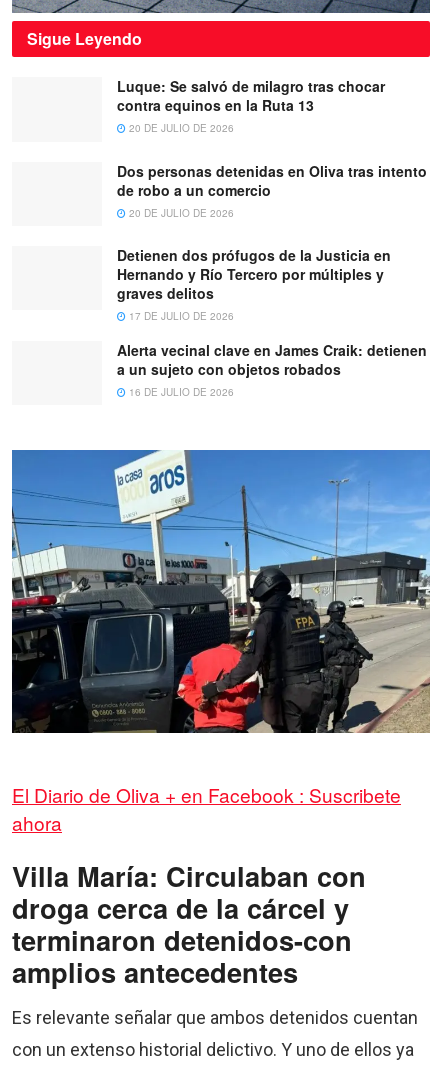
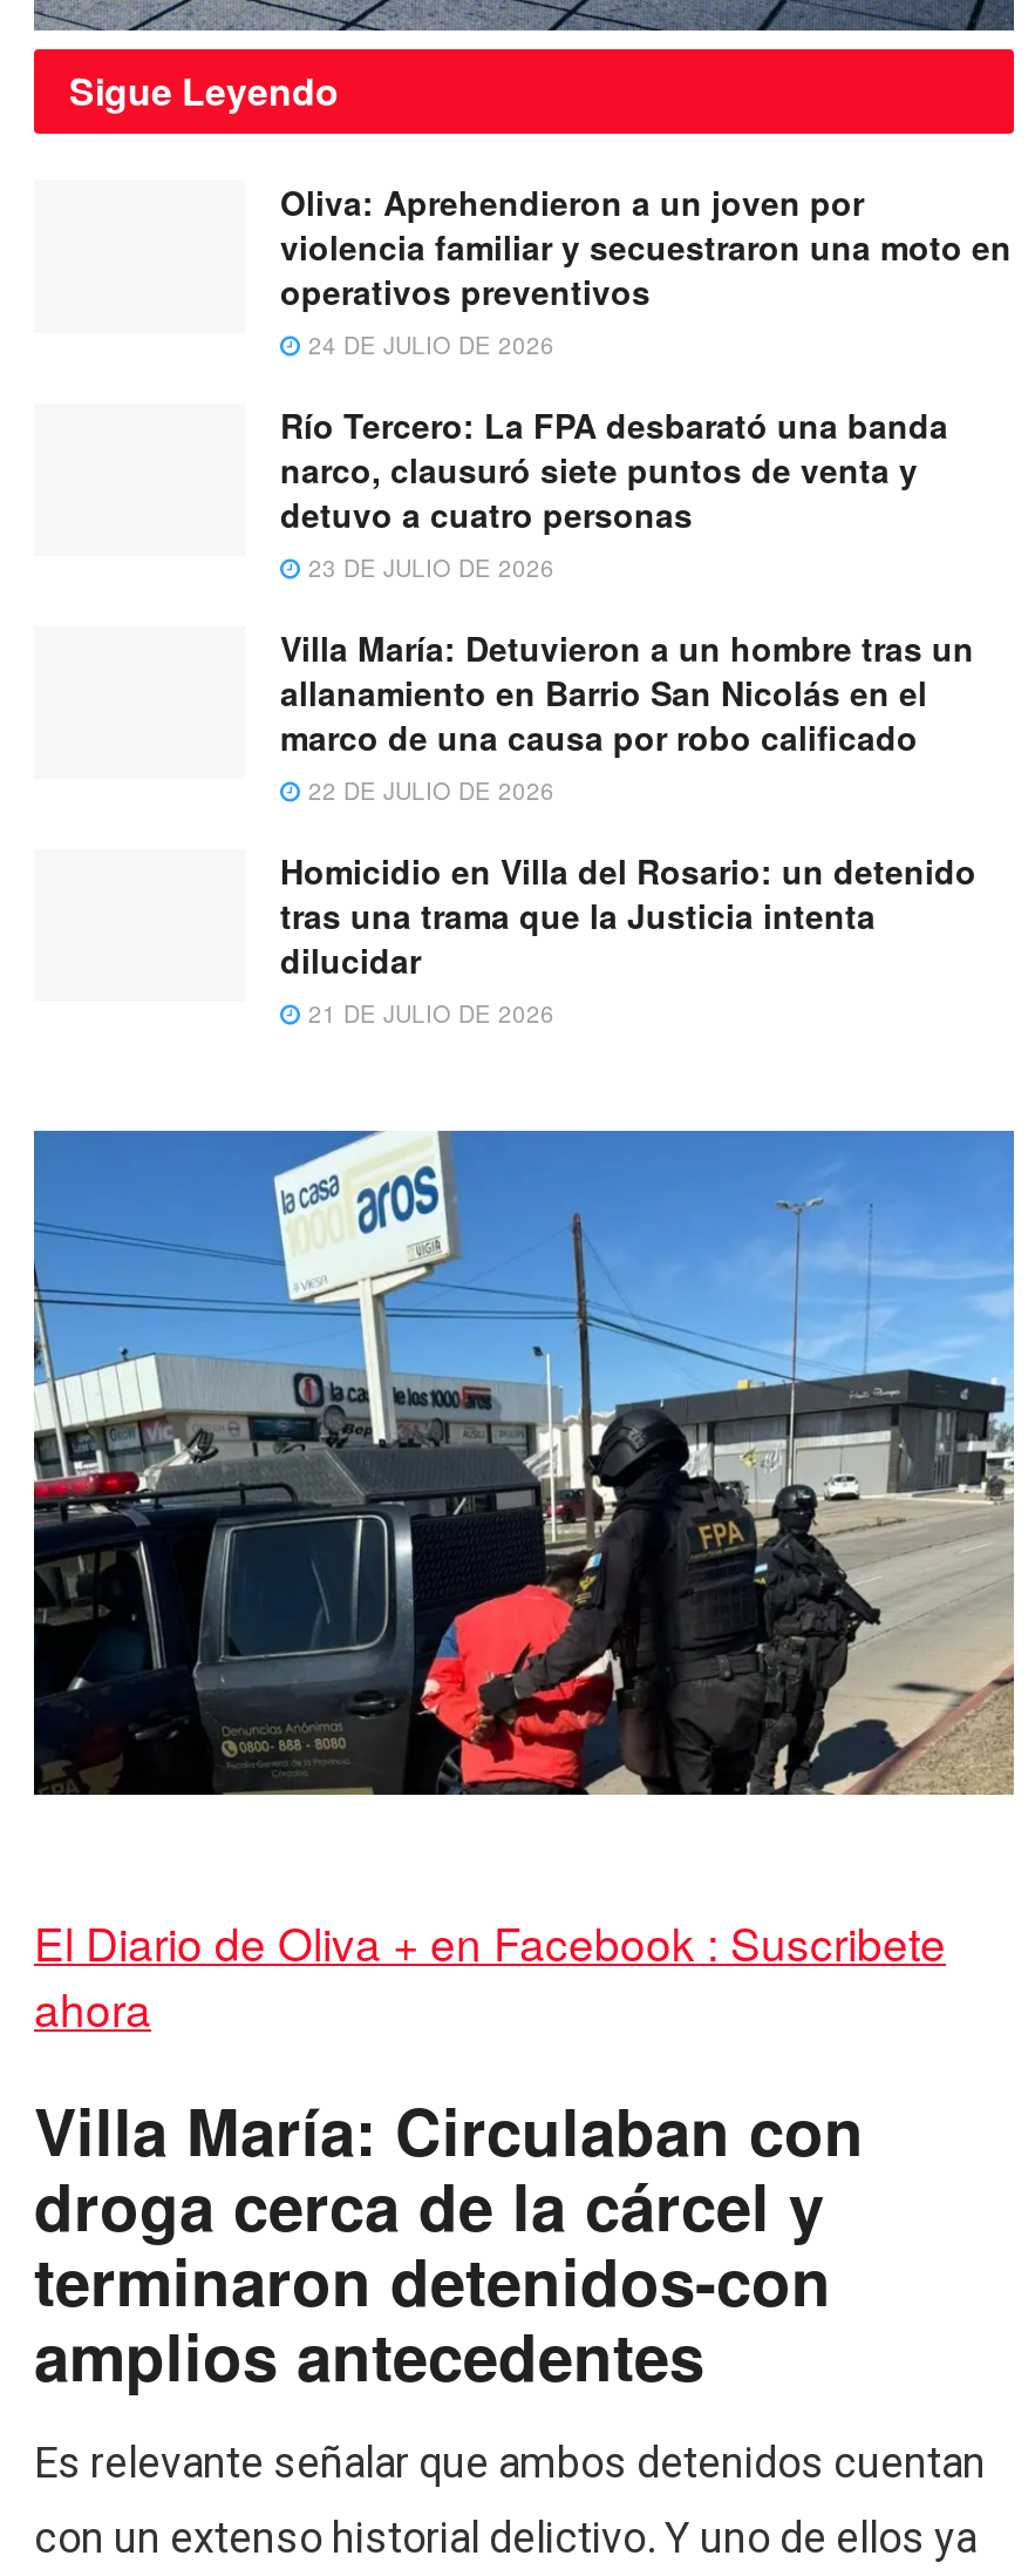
- Luque: Se salvó de milagro tras chocar
- contra equinos en la Ruta 13
- 20 DE JULIO DE 2026
+ Oliva: Aprehendieron a un joven por
+ violencia familiar y secuestraron una moto en
+ operativos preventivos
+ 24 DE JULIO DE 2026

- Dos personas detenidas en Oliva tras intento
- de robo a un comercio
- 20 DE JULIO DE 2026
+ Río Tercero: La FPA desbarató una banda
+ narco, clausuró siete puntos de venta y
+ detuvo a cuatro personas
+ 23 DE JULIO DE 2026

- Detienen dos prófugos de la Justicia en
- Hernando y Río Tercero por múltiples y
- graves delitos
- 17 DE JULIO DE 2026
+ Villa María: Detuvieron a un hombre tras un
+ allanamiento en Barrio San Nicolás en el
+ marco de una causa por robo calificado
+ 22 DE JULIO DE 2026

- Alerta vecinal clave en James Craik: detienen
- a un sujeto con objetos robados
- 16 DE JULIO DE 2026
+ Homicidio en Villa del Rosario: un detenido
+ tras una trama que la Justicia intenta
+ dilucidar
+ 21 DE JULIO DE 2026
